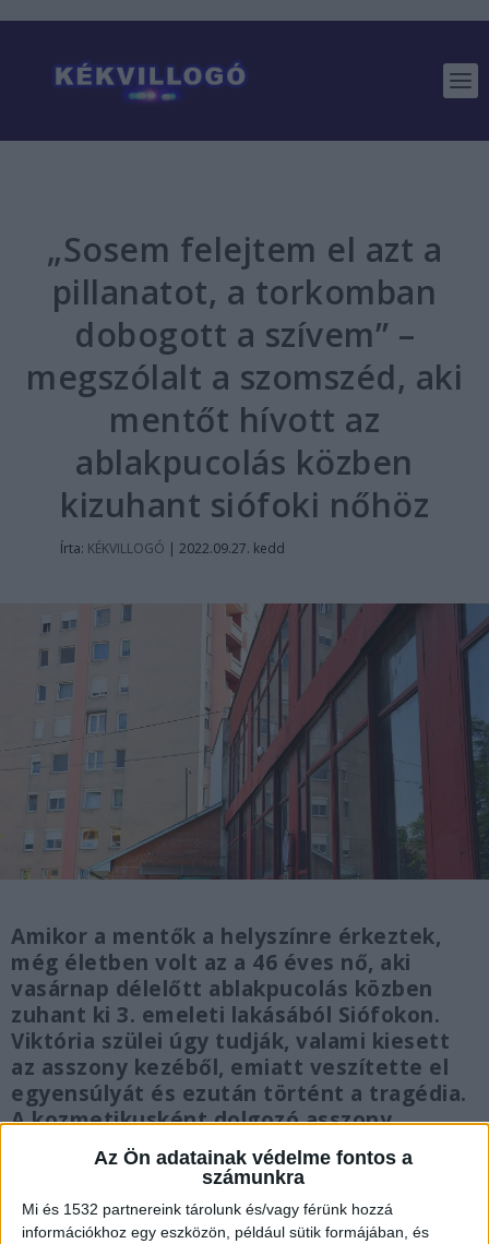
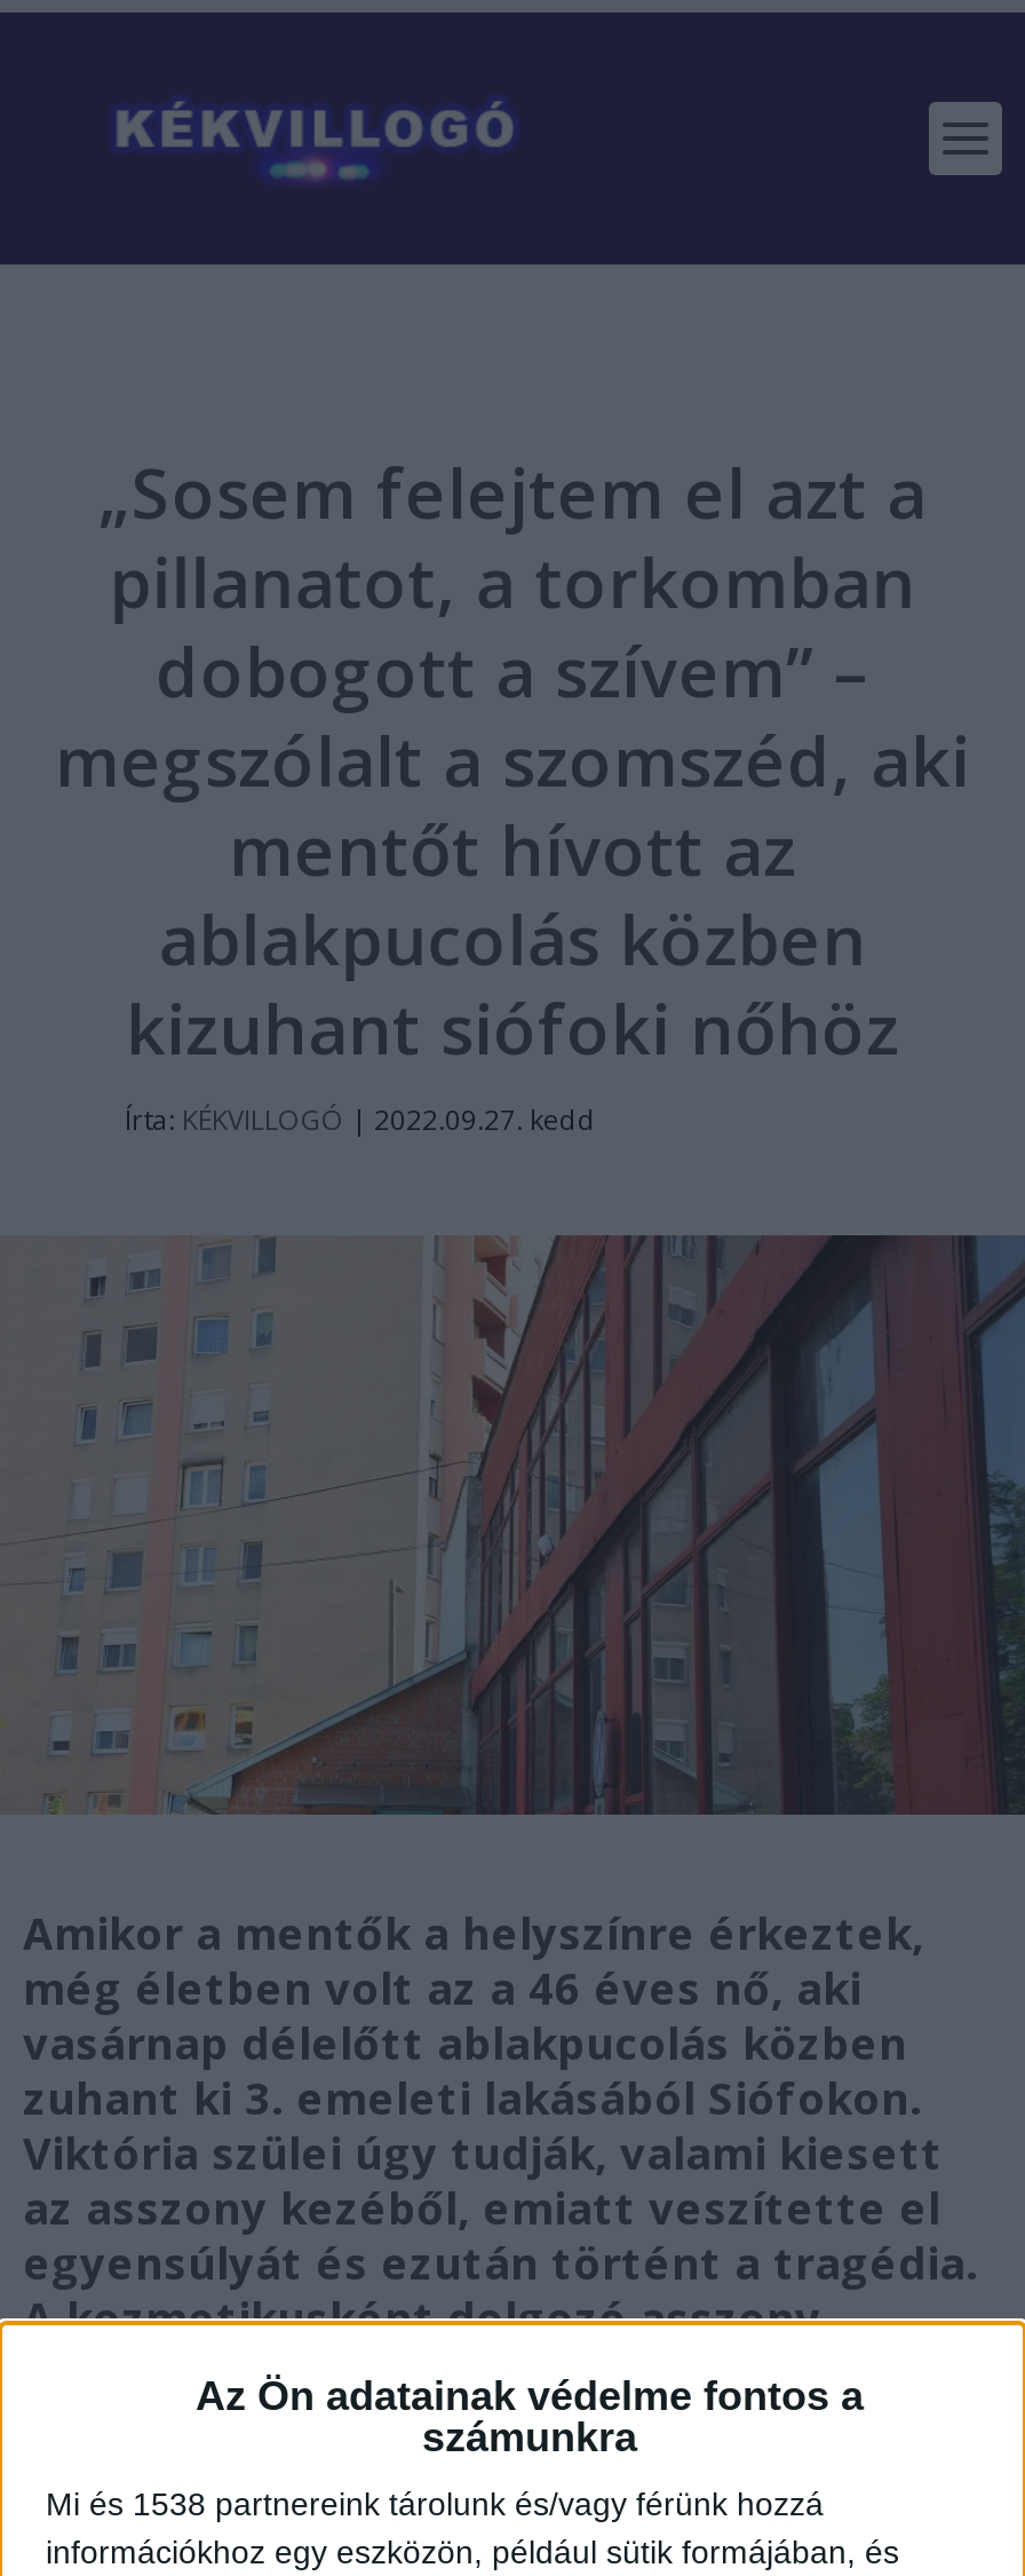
- Mi és 1532 partnereink tárolunk és/vagy férünk hozzá
+ Mi és 1538 partnereink tárolunk és/vagy férünk hozzá
